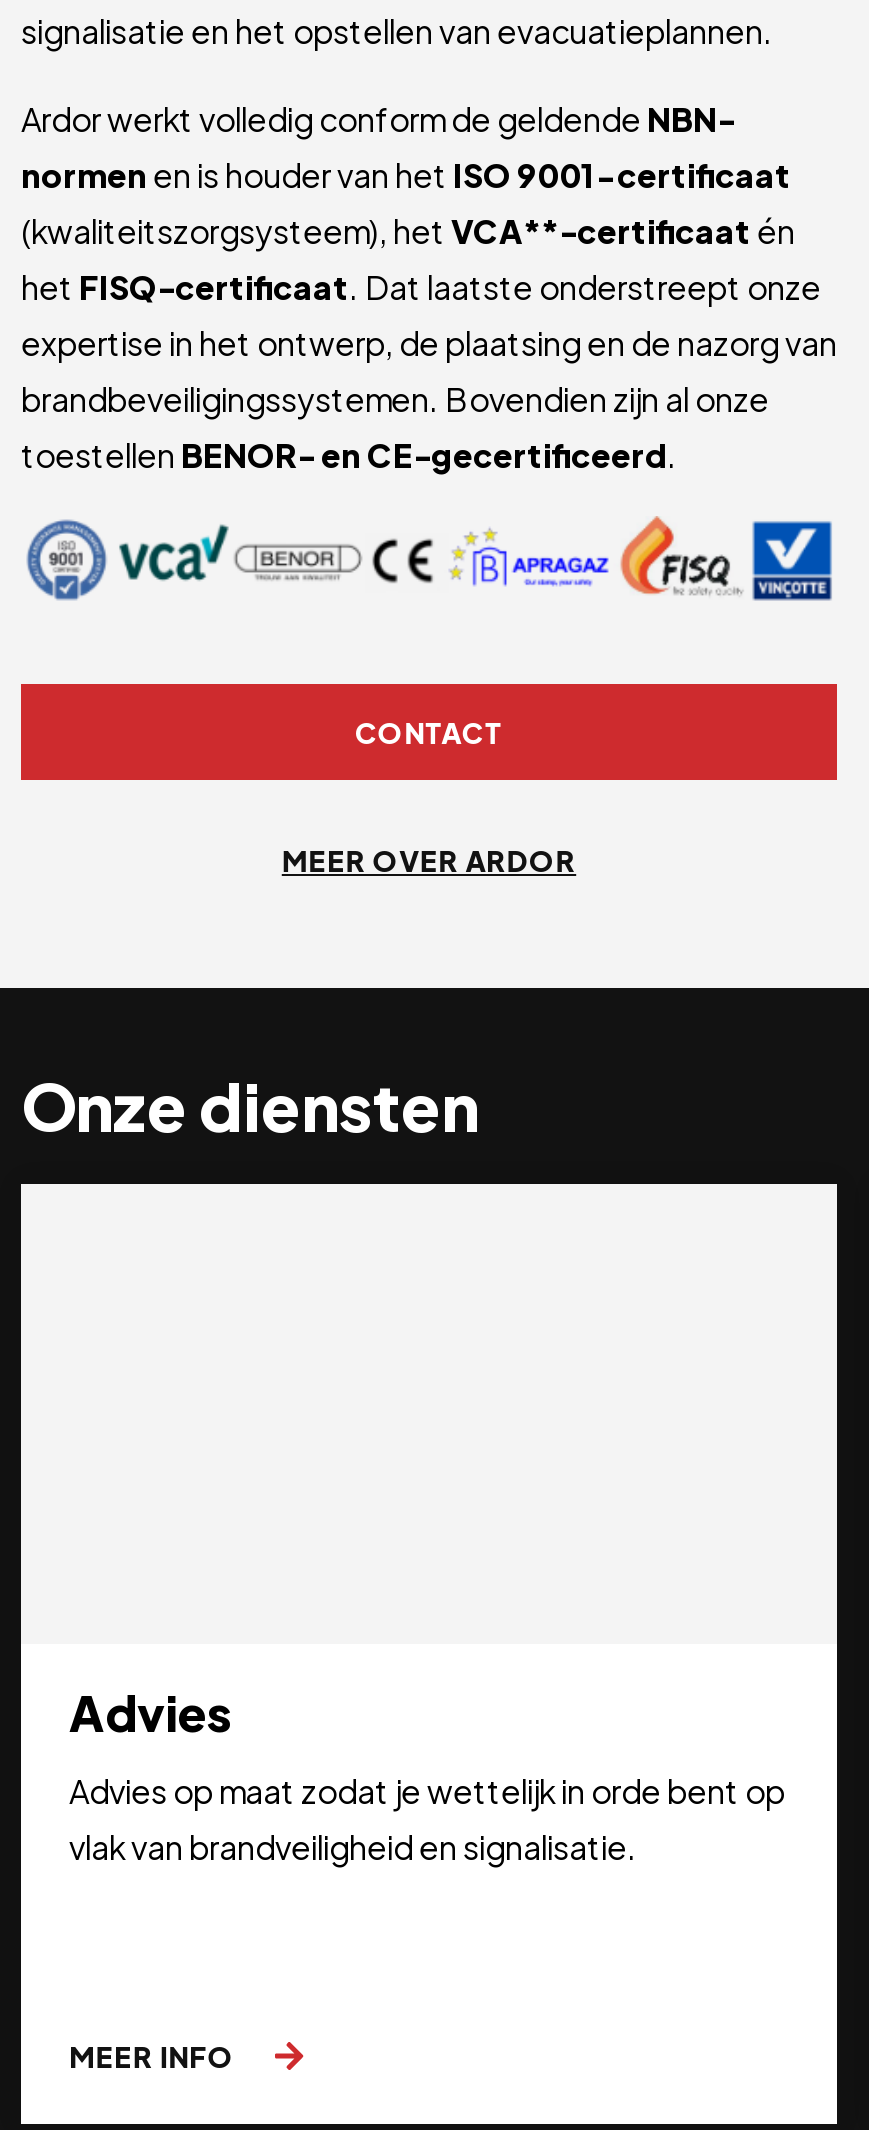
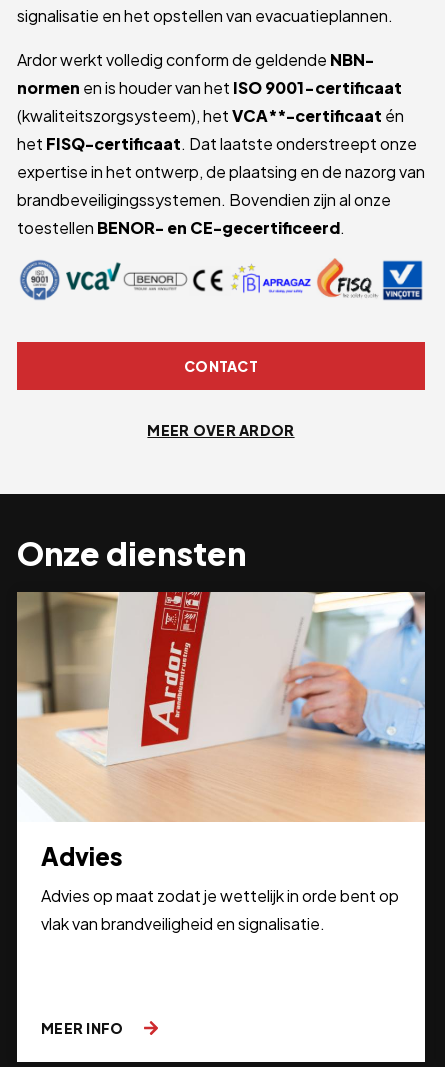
+ [image]
